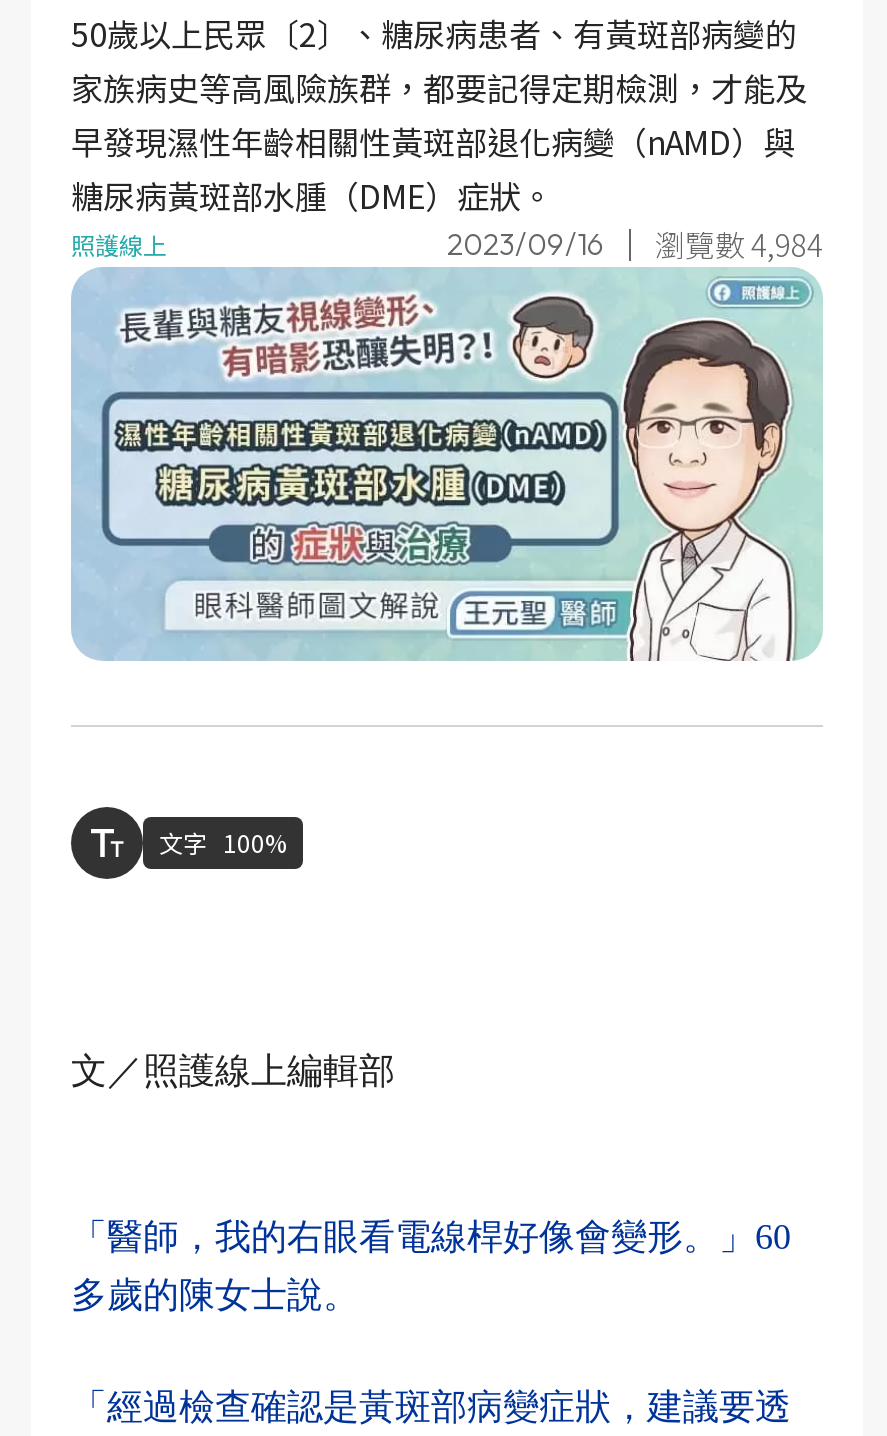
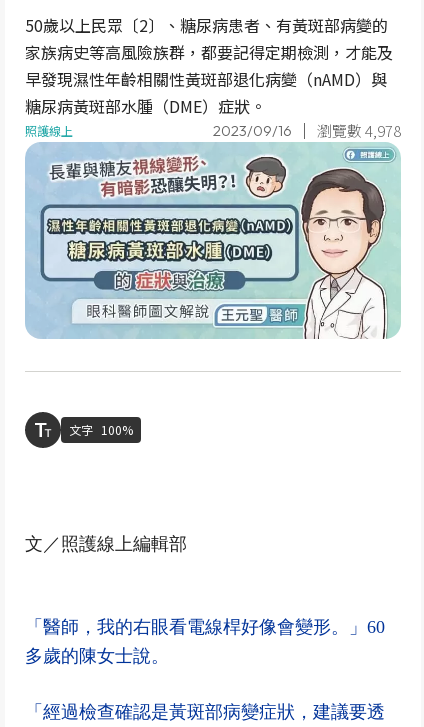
- 2023/09/16 瀏覽數 4,984
+ 2023/09/16 瀏覽數 4,978
